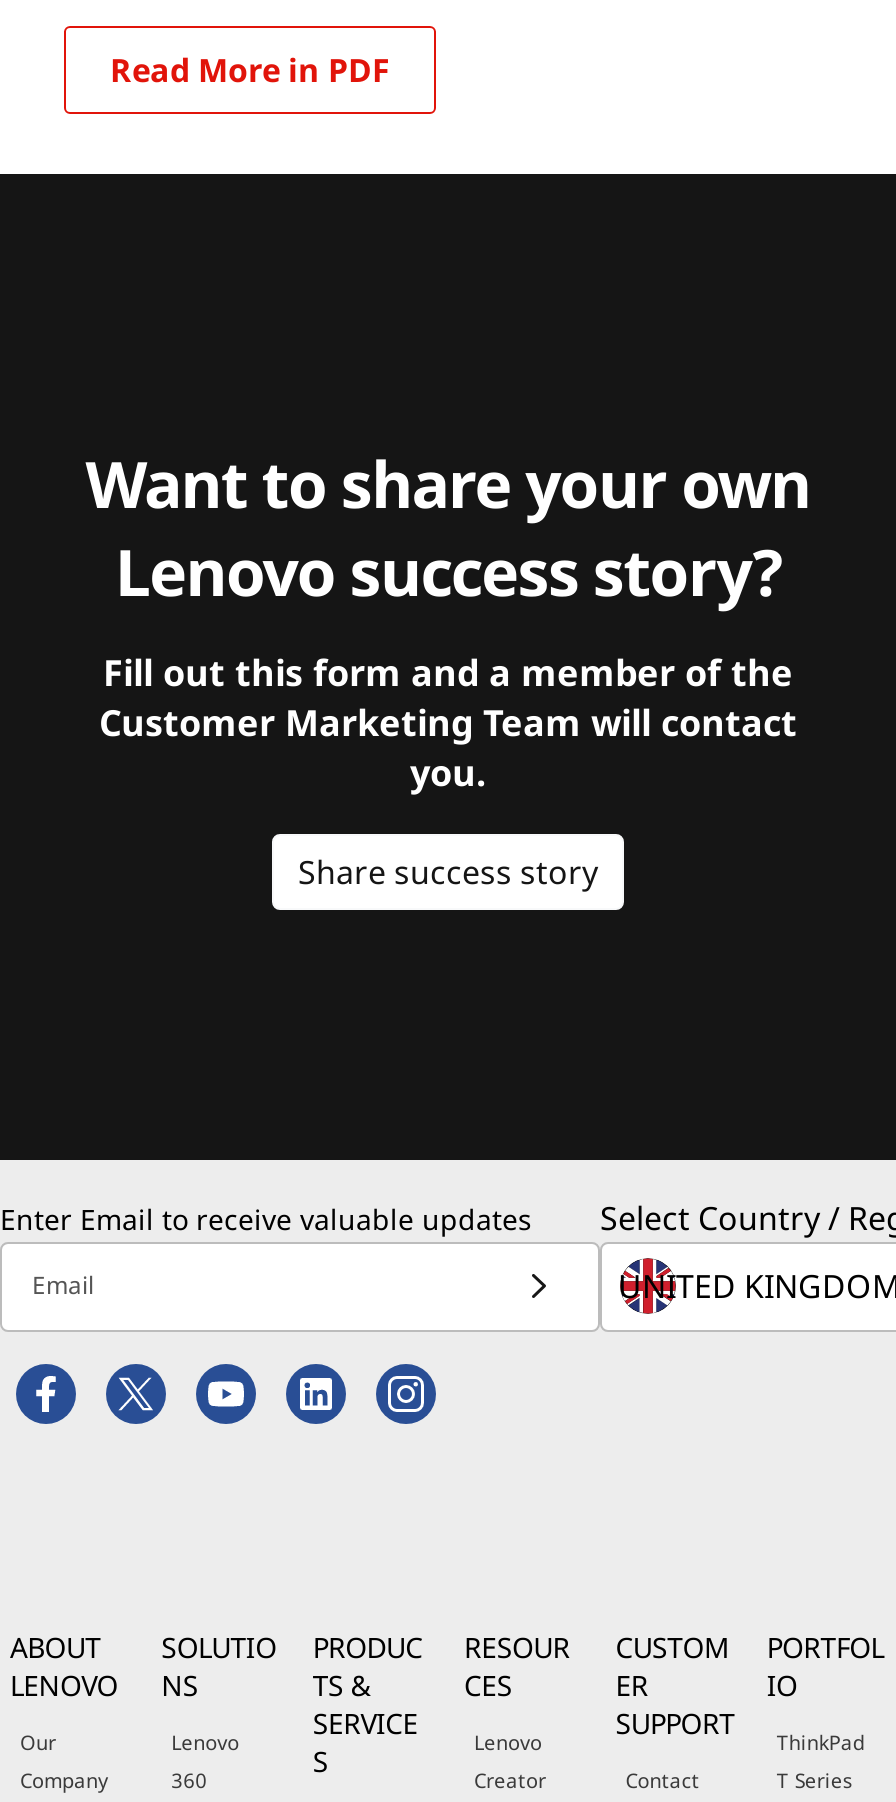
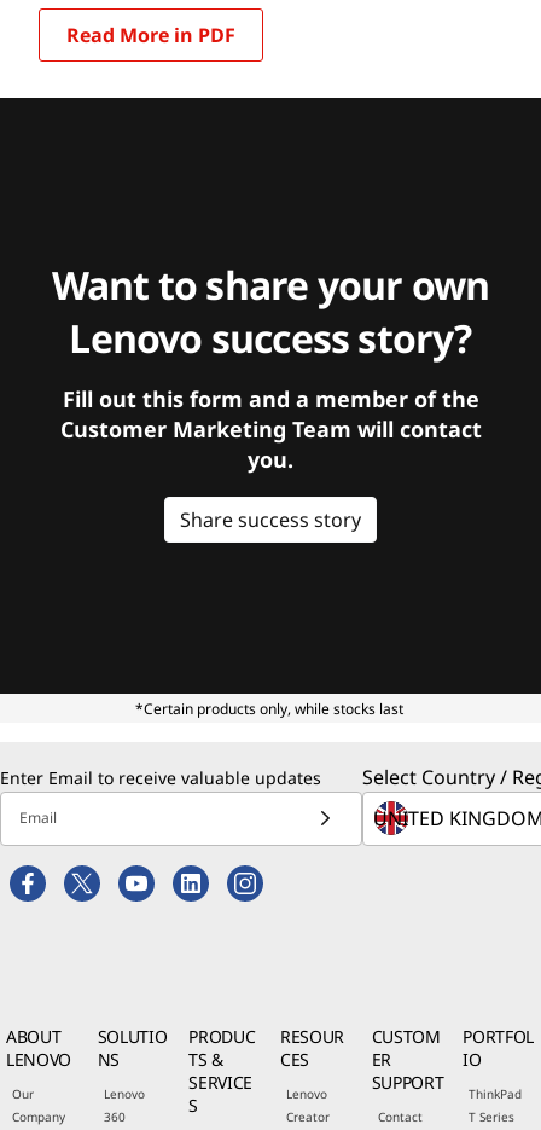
+ *Certain products only, while stocks last
